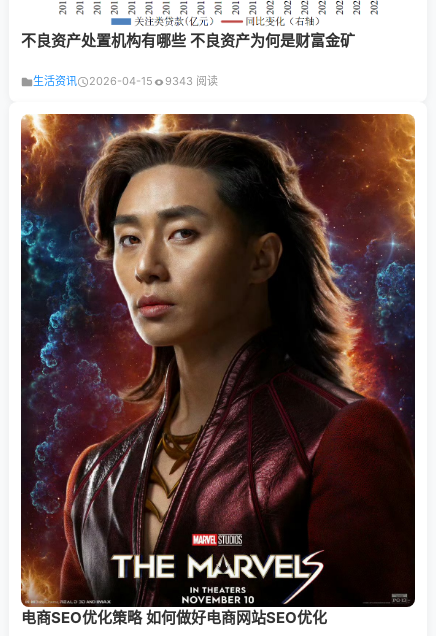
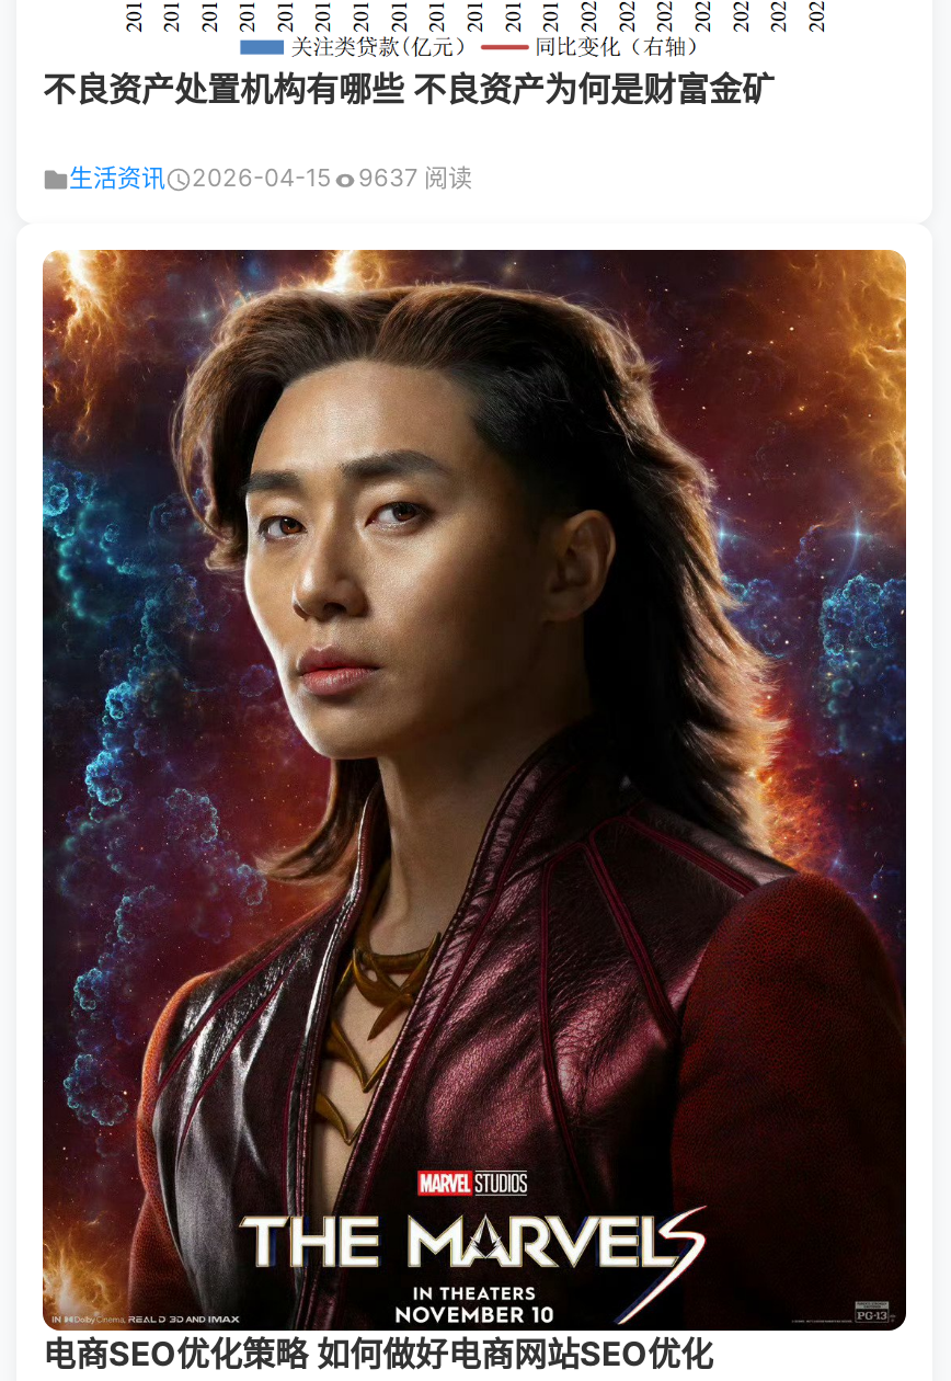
- 生活资讯 2026-04-15 9343 阅读
+ 生活资讯 2026-04-15 9637 阅读
